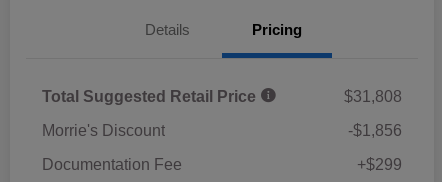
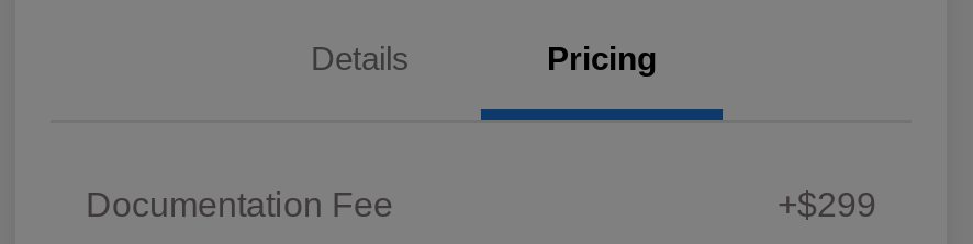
- Total Suggested Retail Price
- $31,808
- Morrie's Discount
- -$1,856
